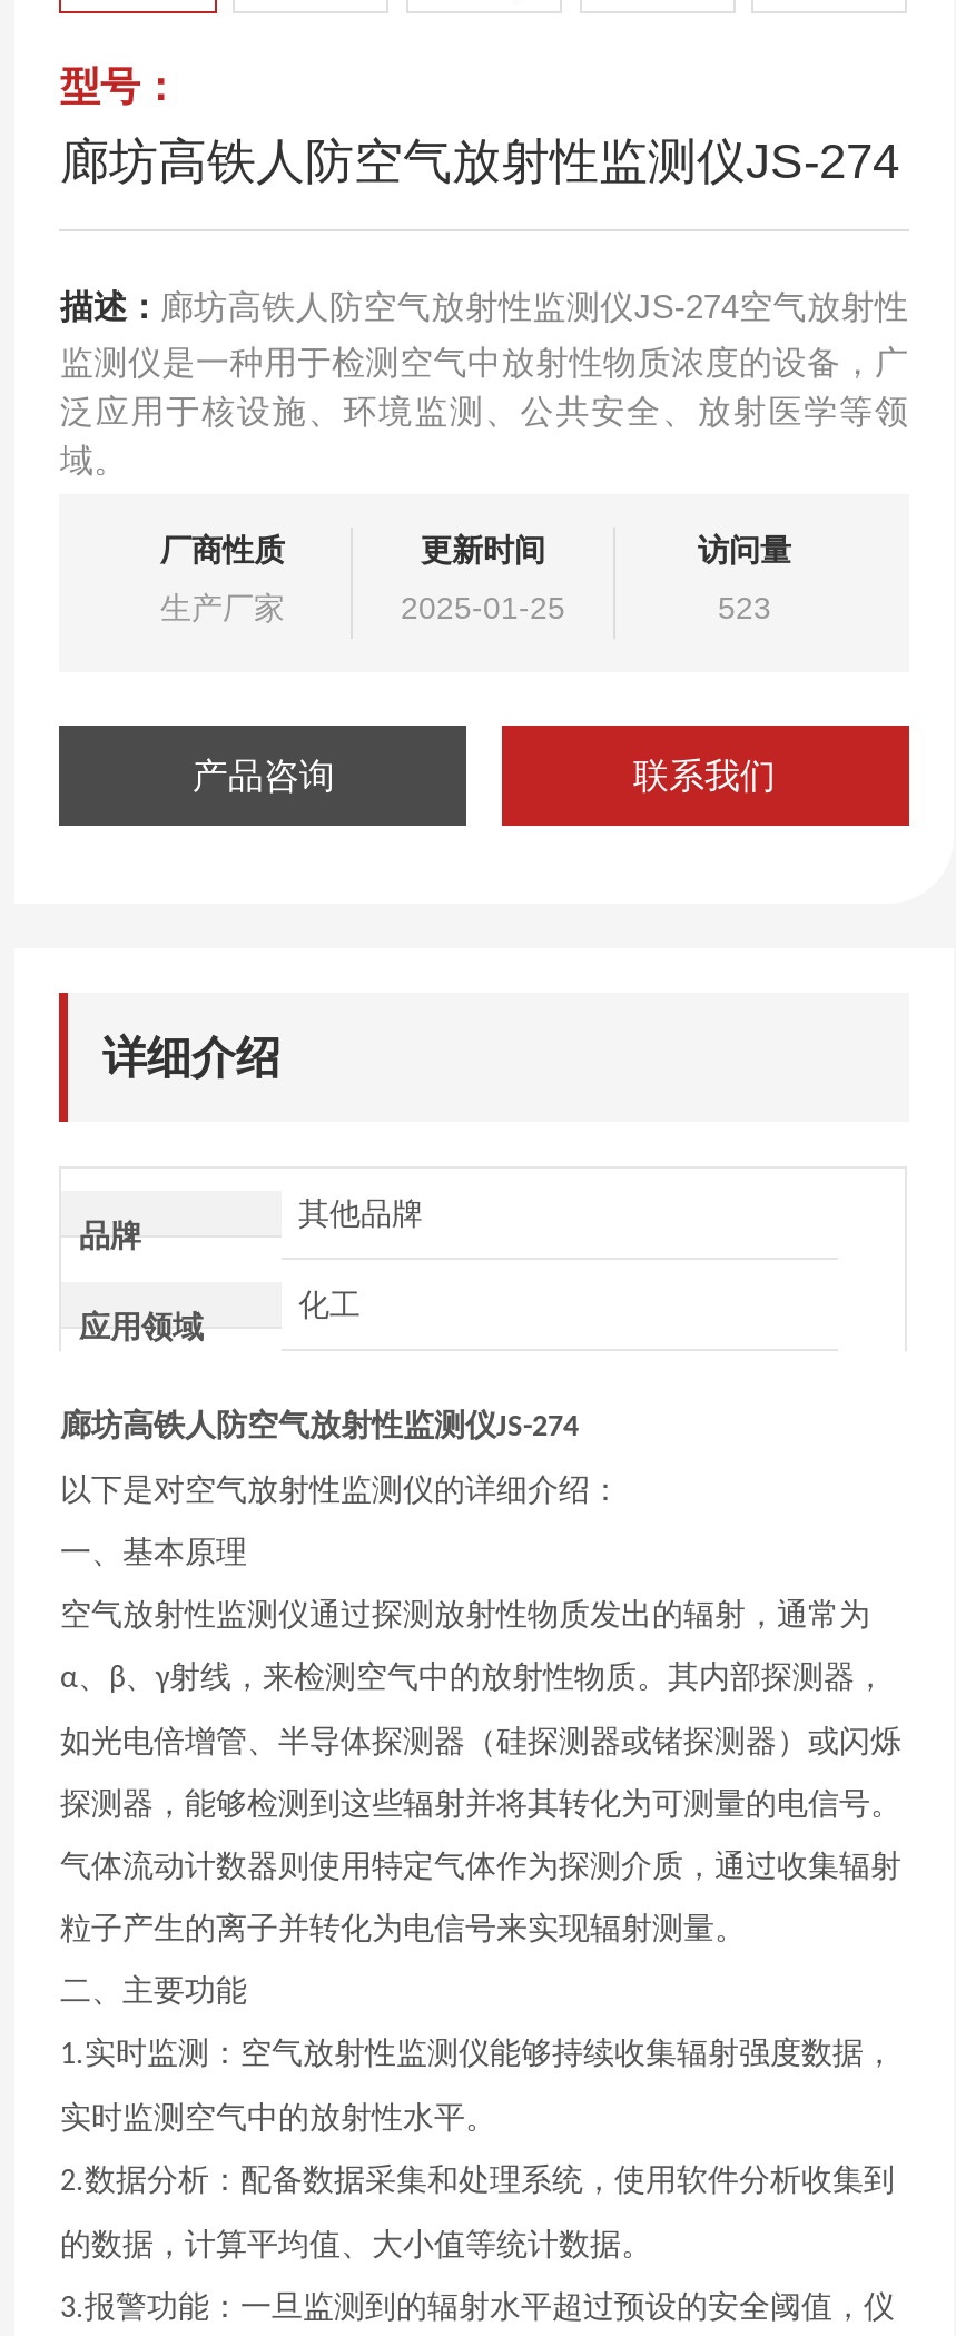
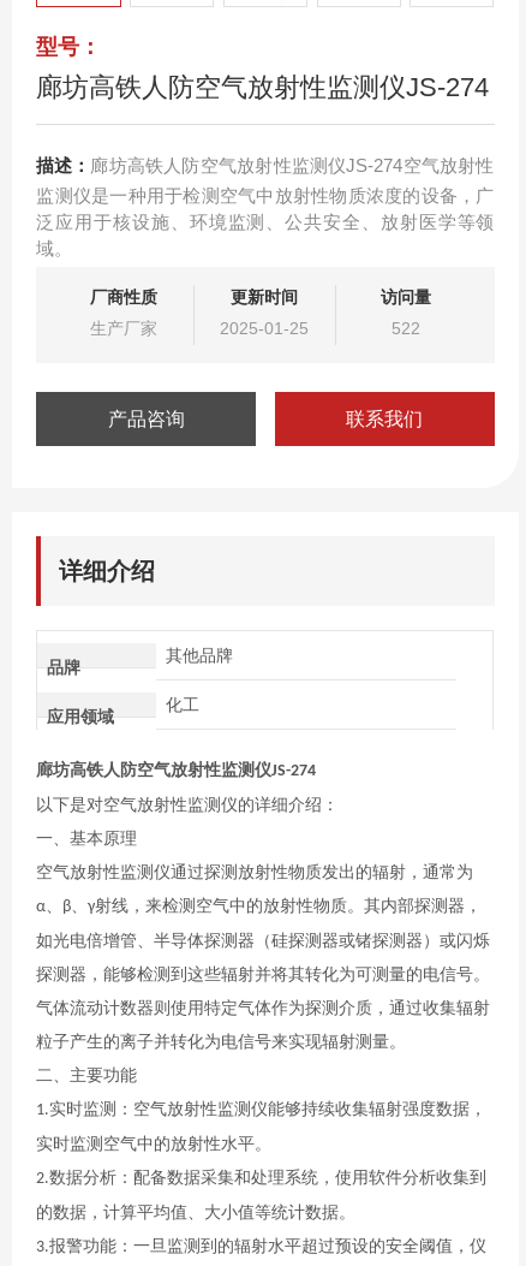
- 523
+ 522
